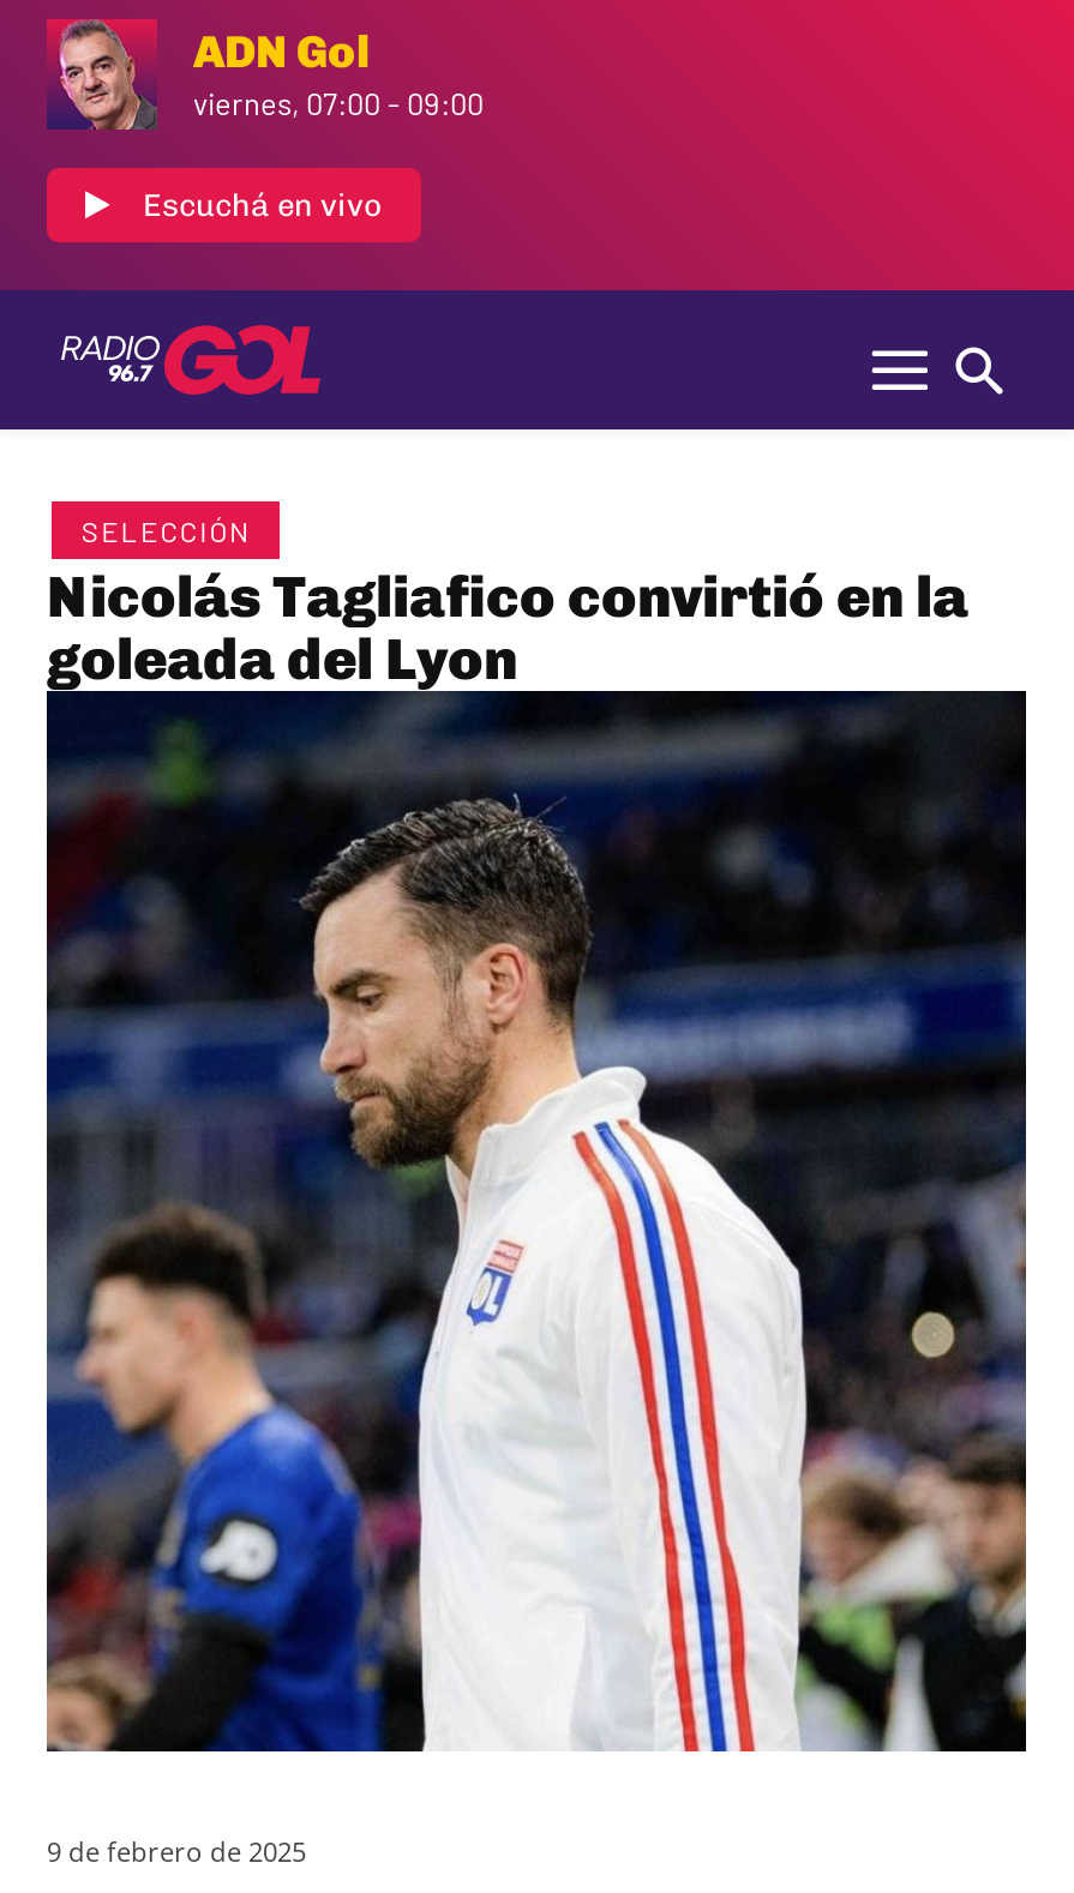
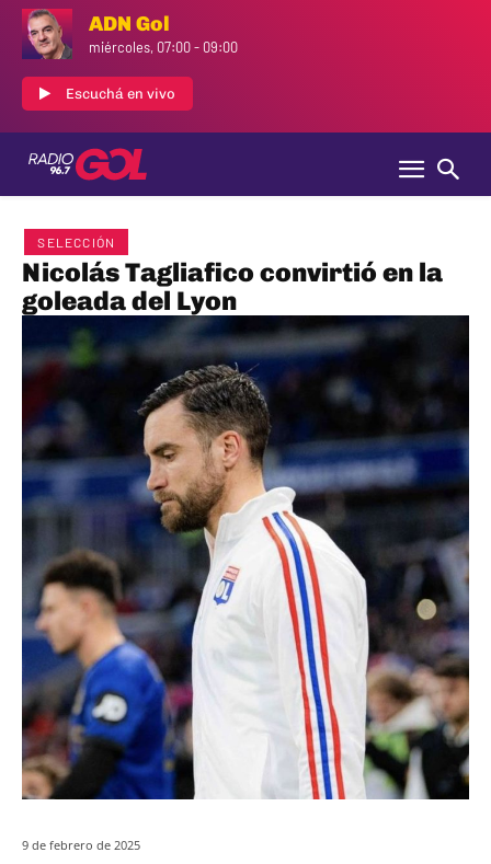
- viernes, 07:00 - 09:00
+ miércoles, 07:00 - 09:00
